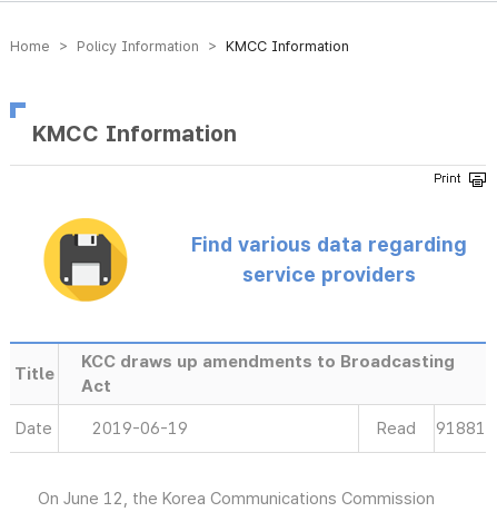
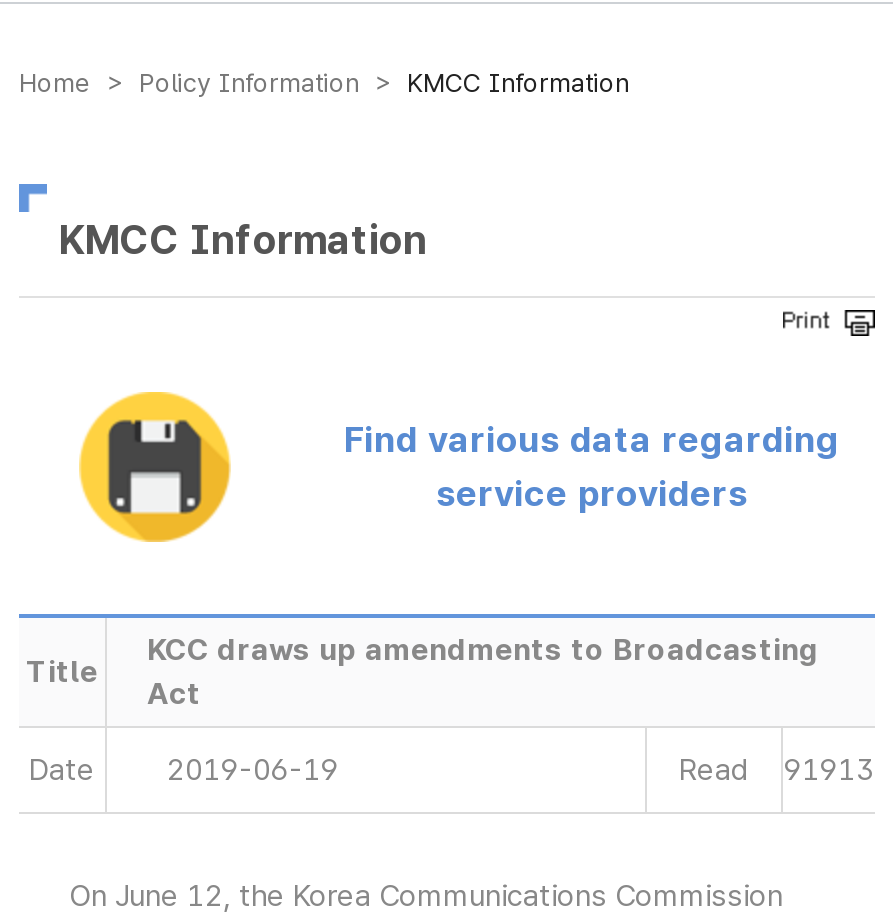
- Read 91881
+ Read 91913
